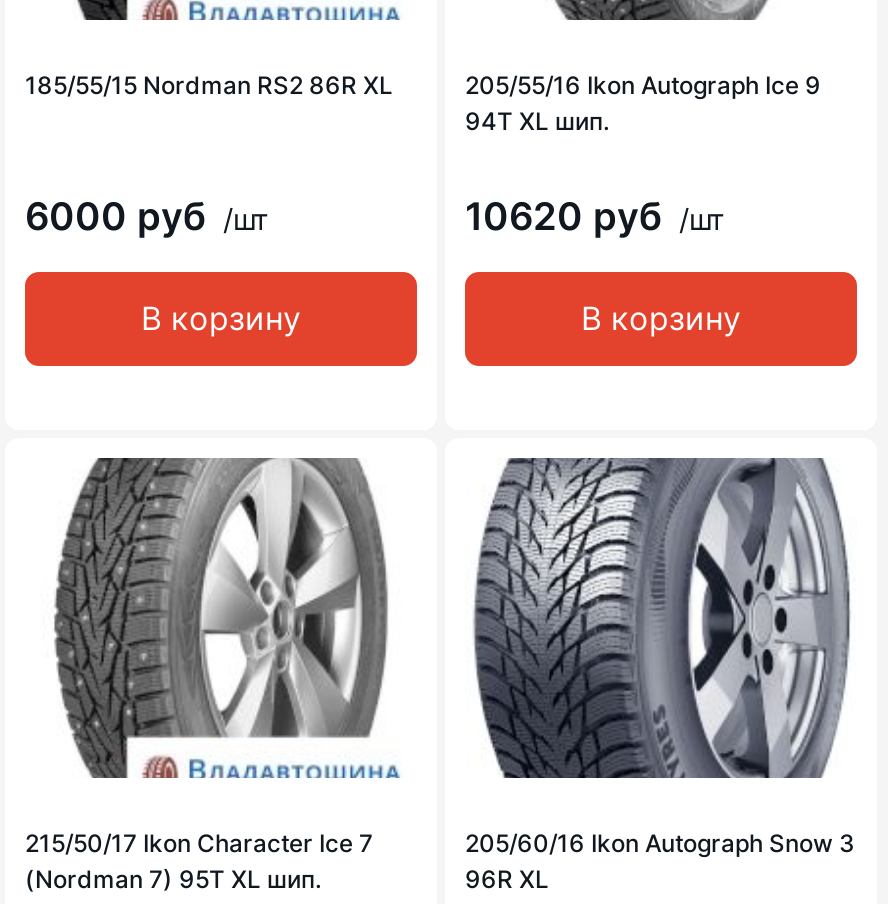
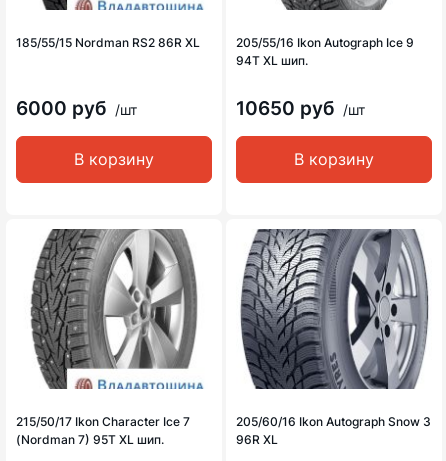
- 10620 руб /шт
+ 10650 руб /шт
